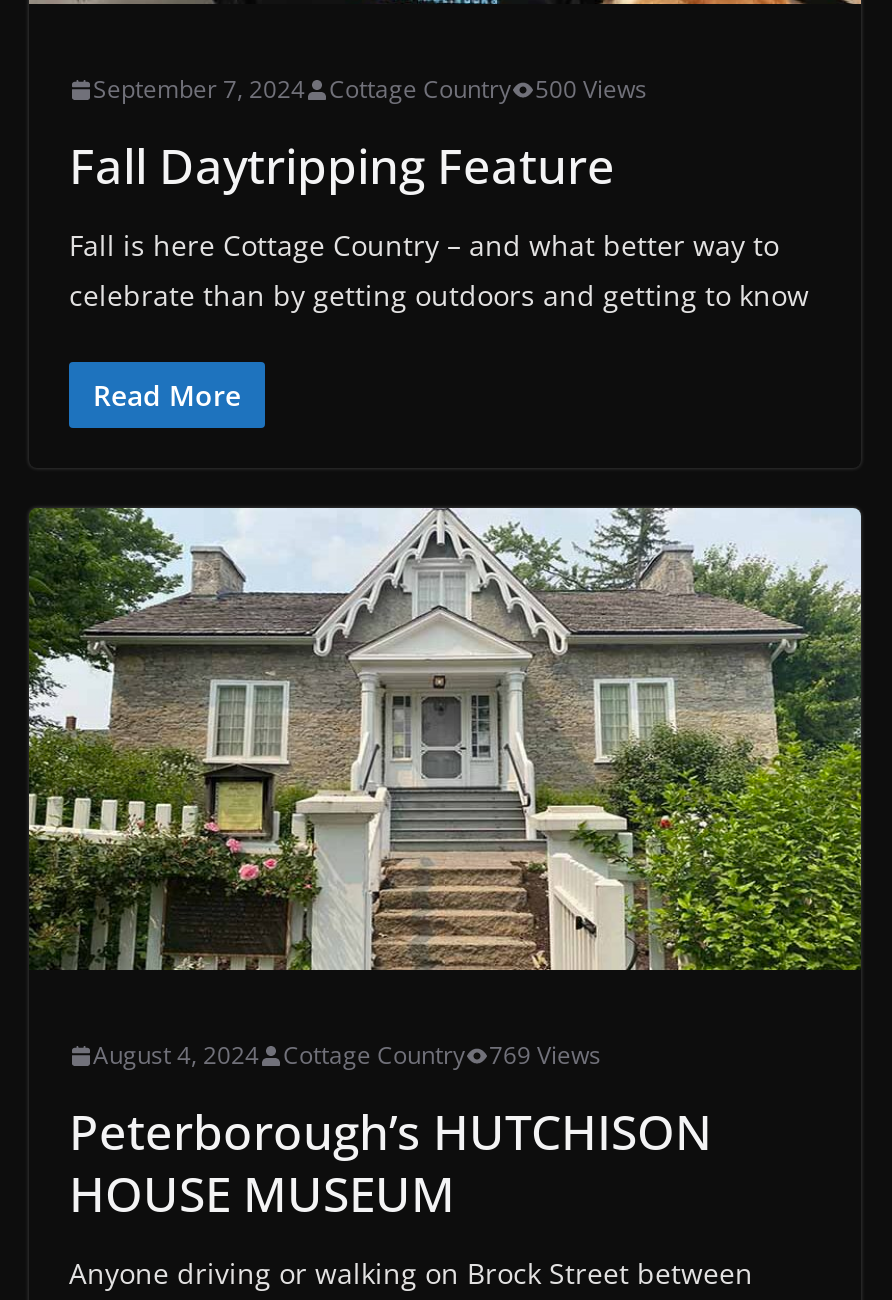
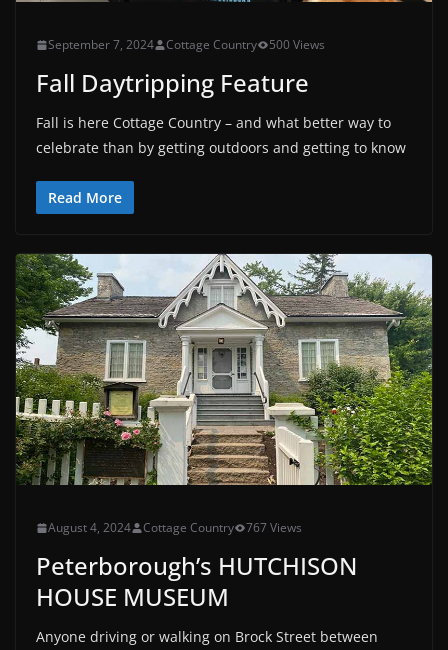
- August 4, 2024 Cottage Country 769 Views
+ August 4, 2024 Cottage Country 767 Views
